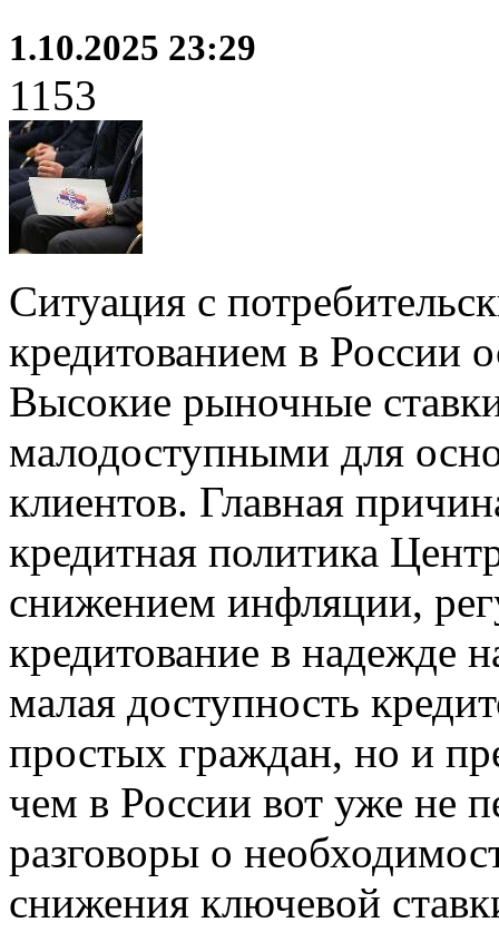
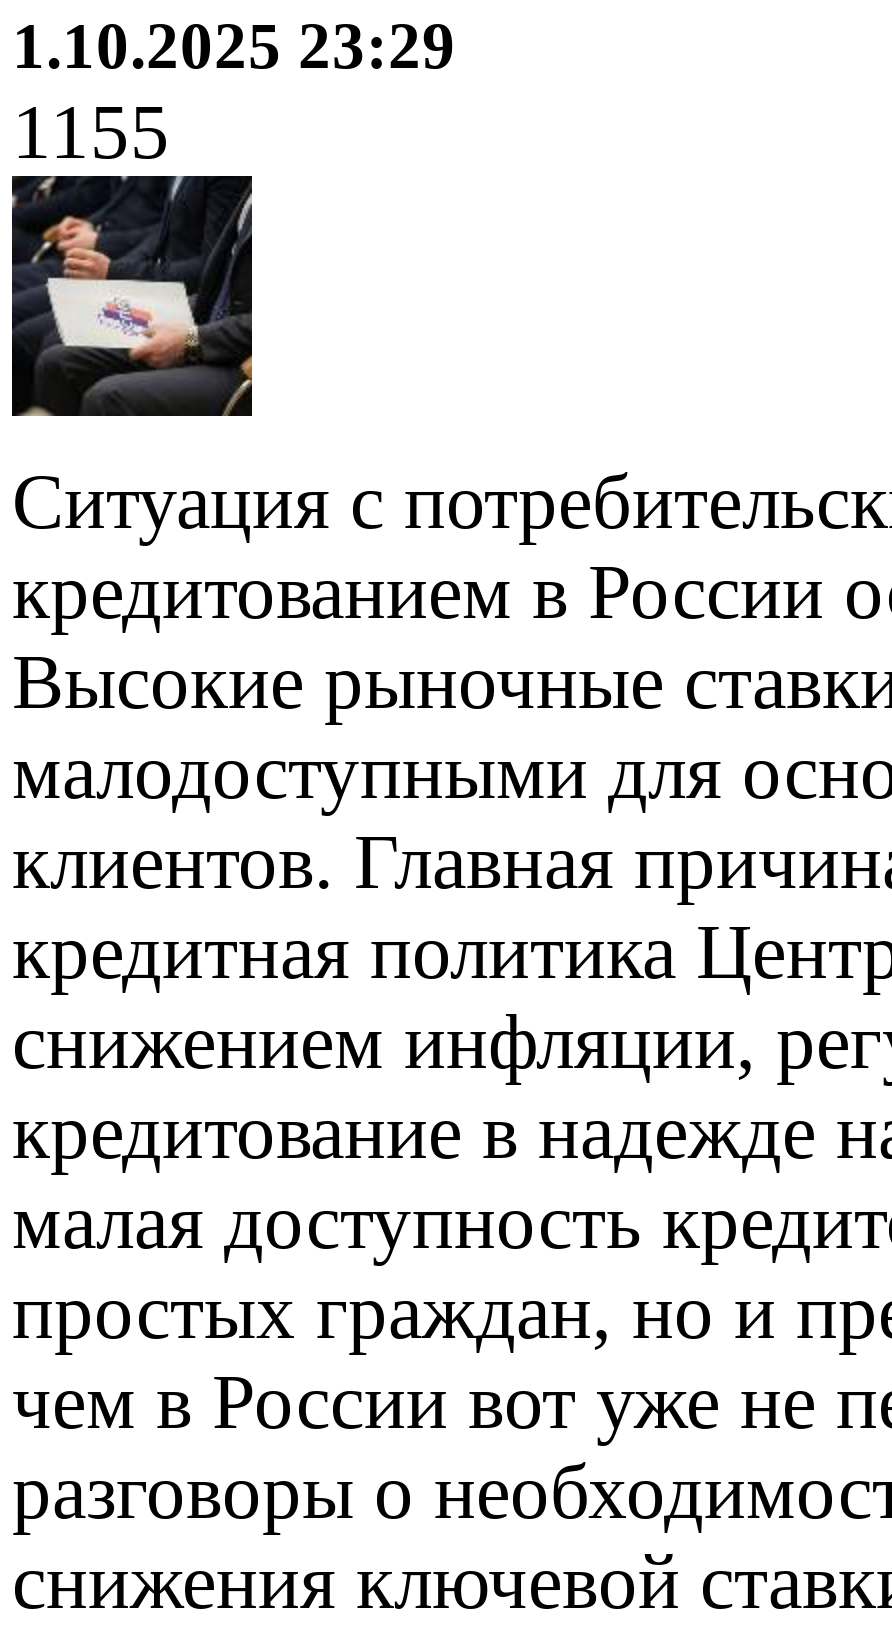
- 1153
+ 1155
